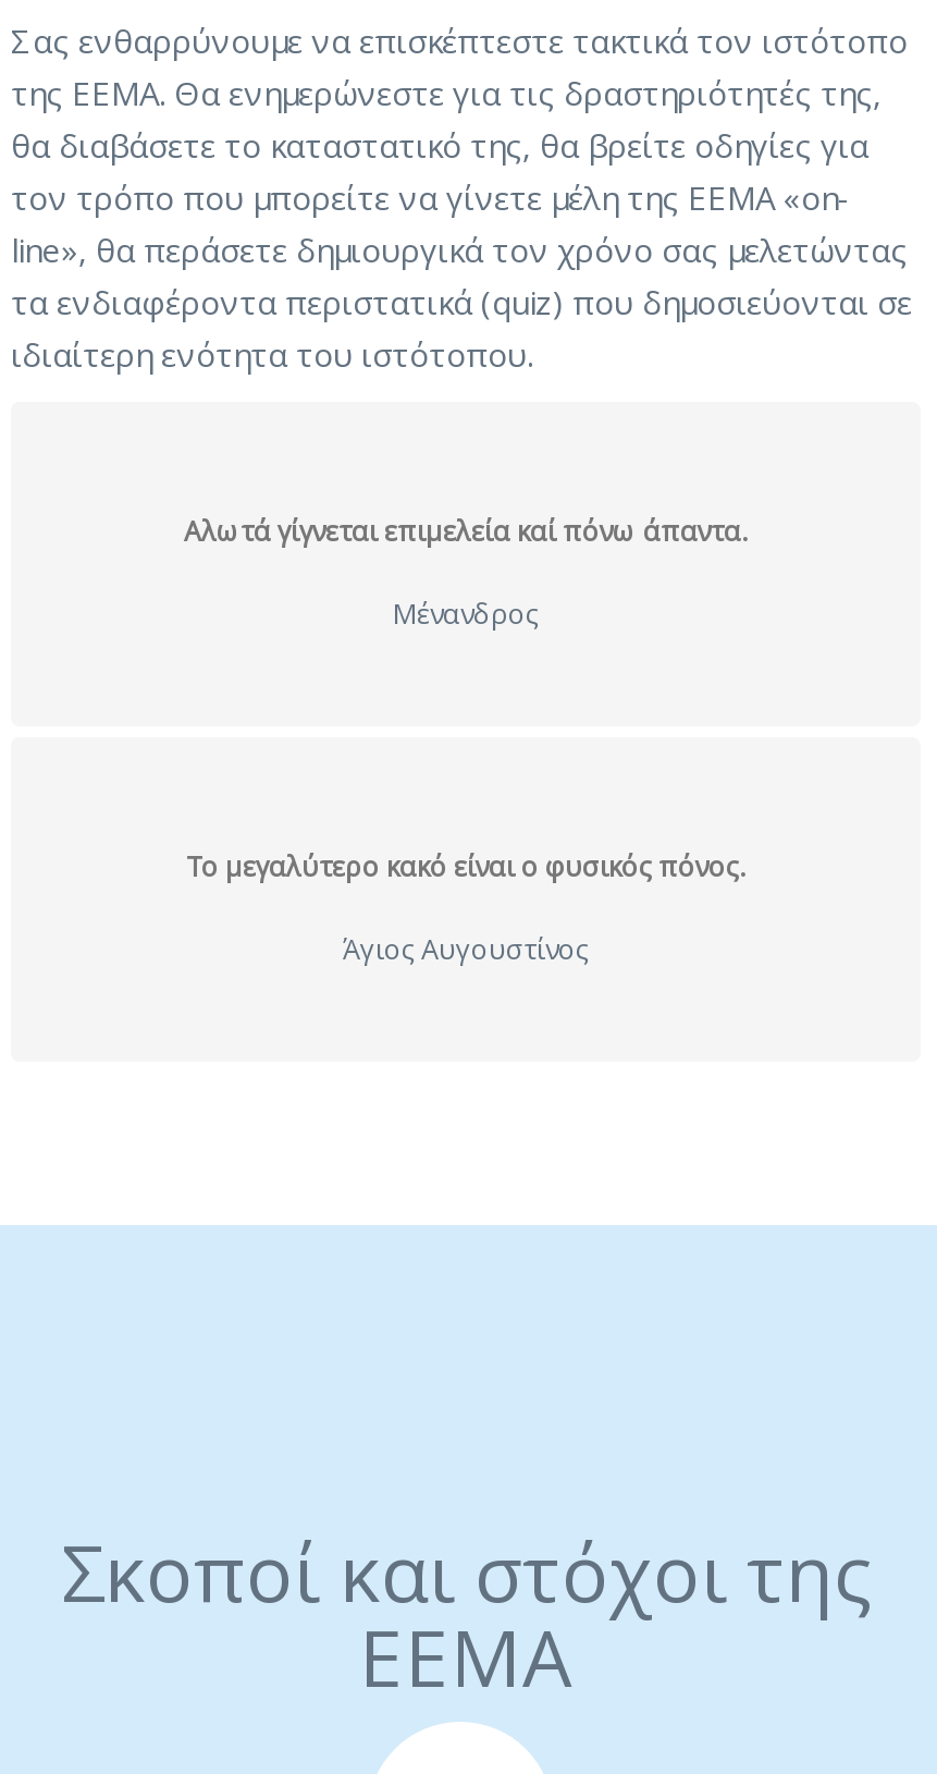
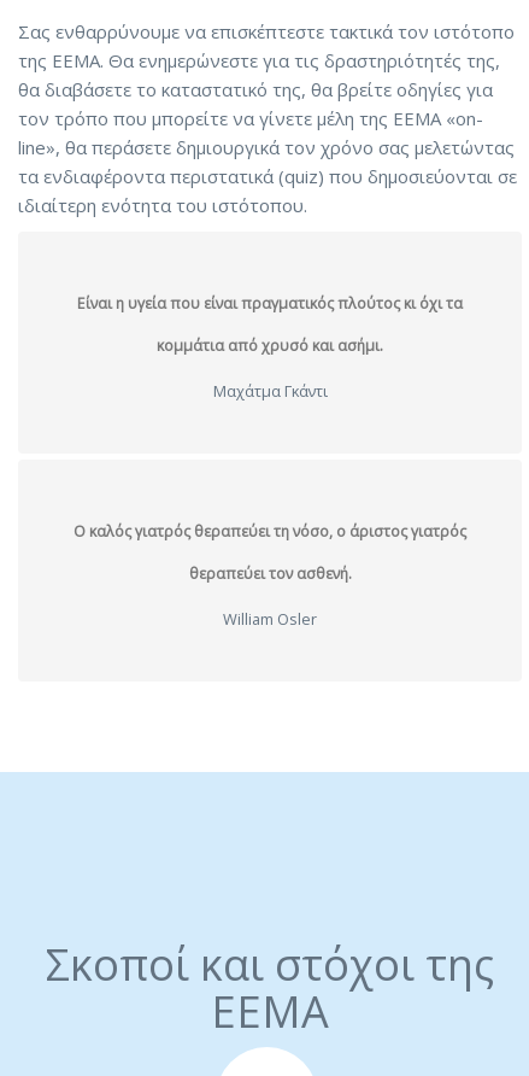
- Αλωτά γίγνεται επιμελεία καί πόνω άπαντα.
- Μένανδρος
+ Είναι η υγεία που είναι πραγματικός πλούτος κι όχι τα
+ κομμάτια από χρυσό και ασήμι.
+ Μαχάτμα Γκάντι

- Το μεγαλύτερο κακό είναι ο φυσικός πόνος.
- Άγιος Αυγουστίνος
+ Ο καλός γιατρός θεραπεύει τη νόσο, ο άριστος γιατρός
+ θεραπεύει τον ασθενή.
+ William Osler
